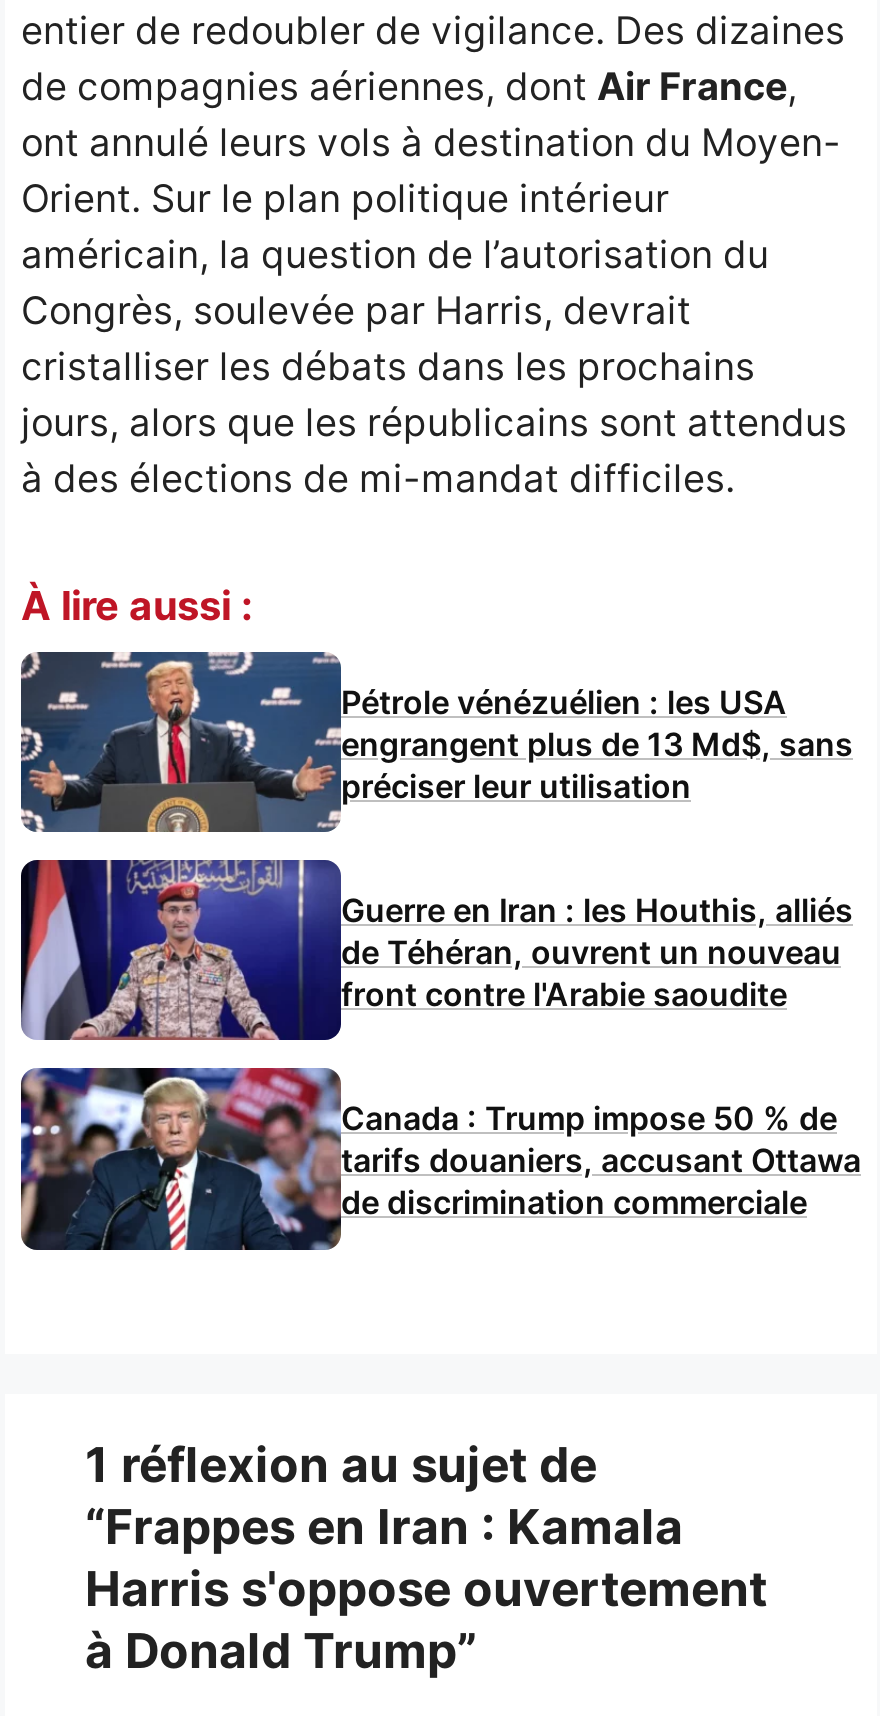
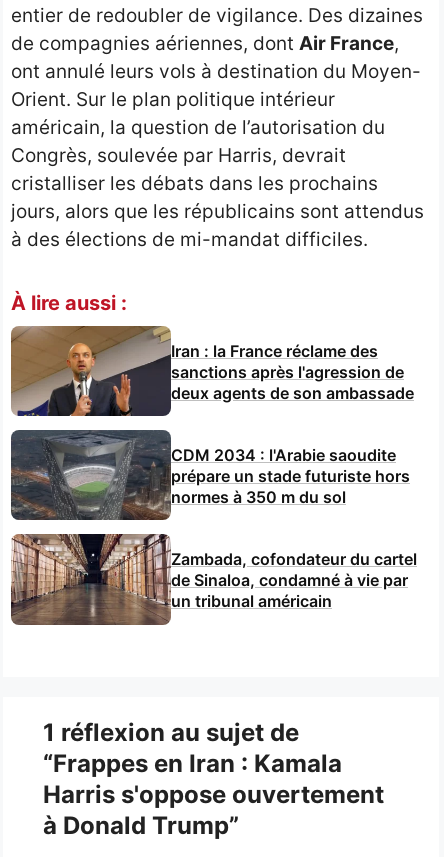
- [image]
- Pétrole vénézuélien : les USA
- engrangent plus de 13 Md$, sans
- préciser leur utilisation
+ [image]
+ Iran : la France réclame des
+ sanctions après l'agression de
+ deux agents de son ambassade

- [image]
- Guerre en Iran : les Houthis, alliés
- de Téhéran, ouvrent un nouveau
- front contre l'Arabie saoudite
+ [image]
+ CDM 2034 : l'Arabie saoudite
+ prépare un stade futuriste hors
+ normes à 350 m du sol

- [image]
- Canada : Trump impose 50 % de
- tarifs douaniers, accusant Ottawa
- de discrimination commerciale
+ [image]
+ Zambada, cofondateur du cartel
+ de Sinaloa, condamné à vie par
+ un tribunal américain
